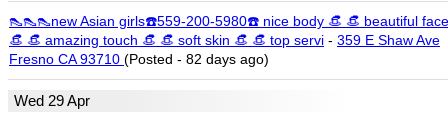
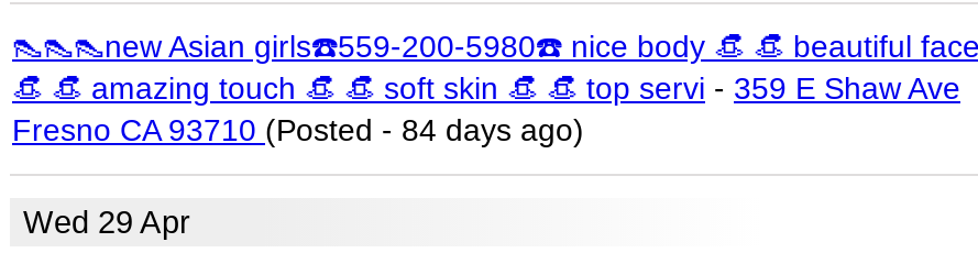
- Fresno CA 93710 (Posted - 82 days ago)
+ Fresno CA 93710 (Posted - 84 days ago)
